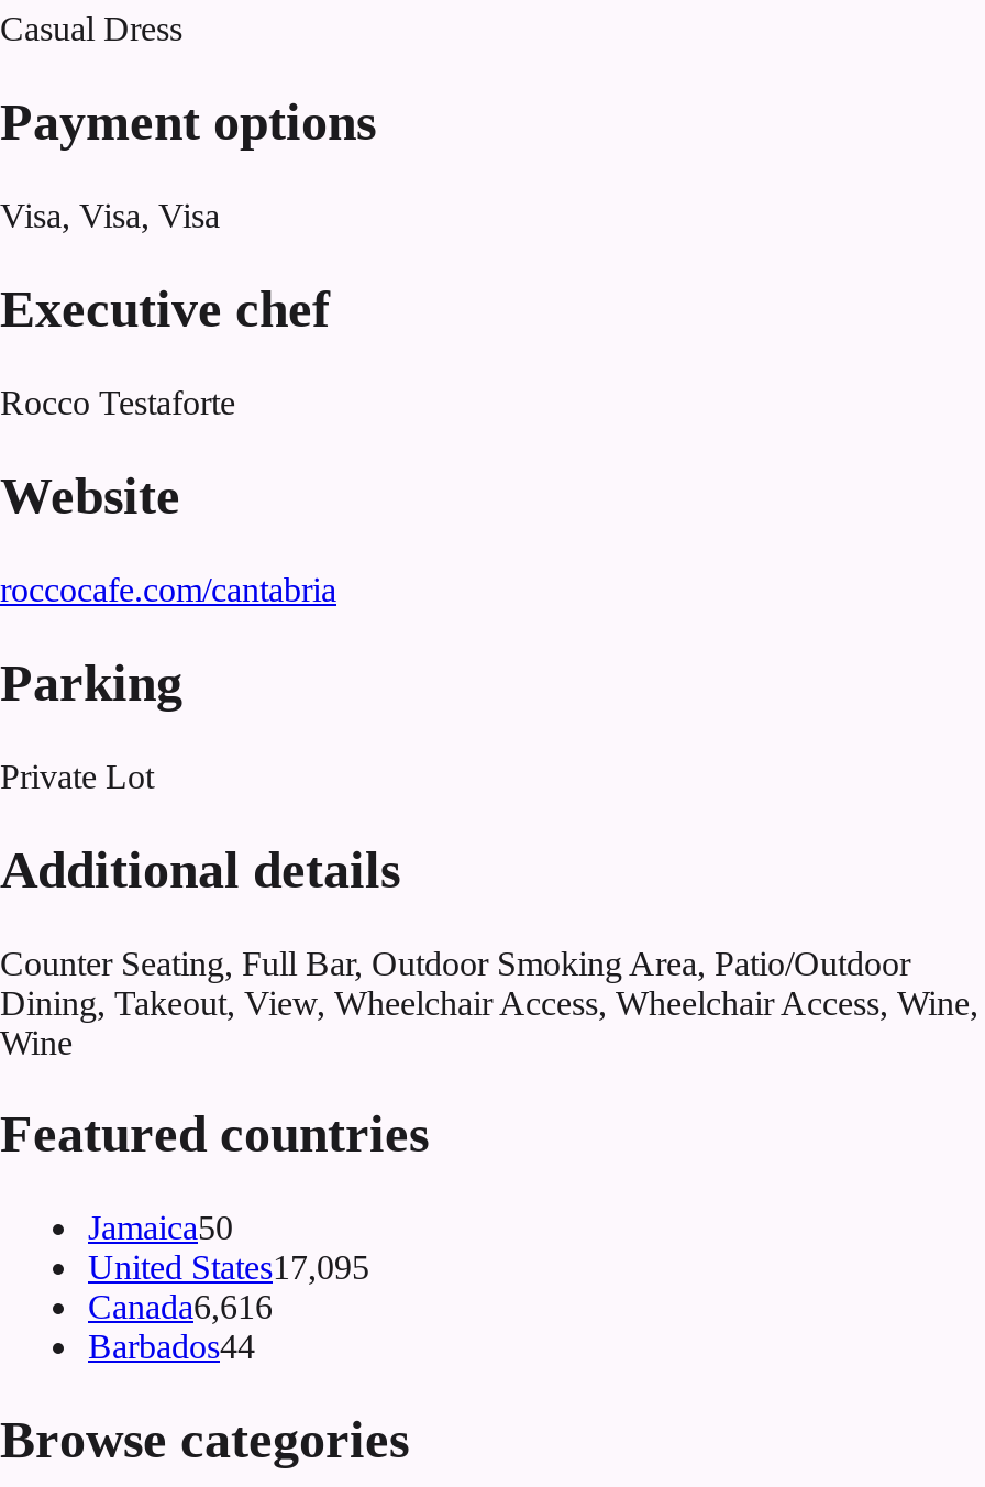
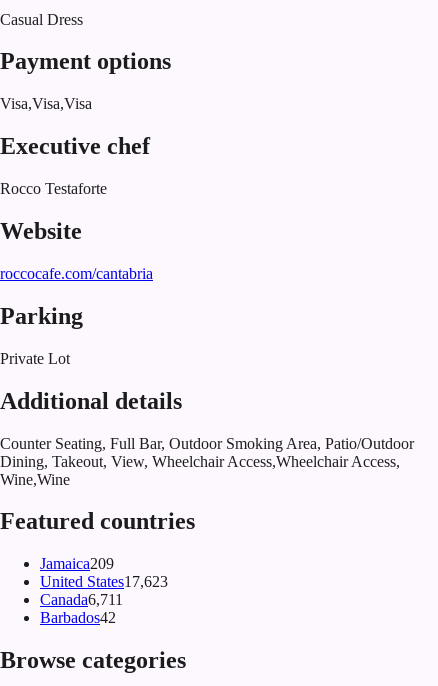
- Visa, Visa, Visa
+ Visa,Visa,Visa

- Jamaica50
+ Jamaica209

- United States17,095
+ United States17,623

- Canada6,616
+ Canada6,711

- Barbados44
+ Barbados42
